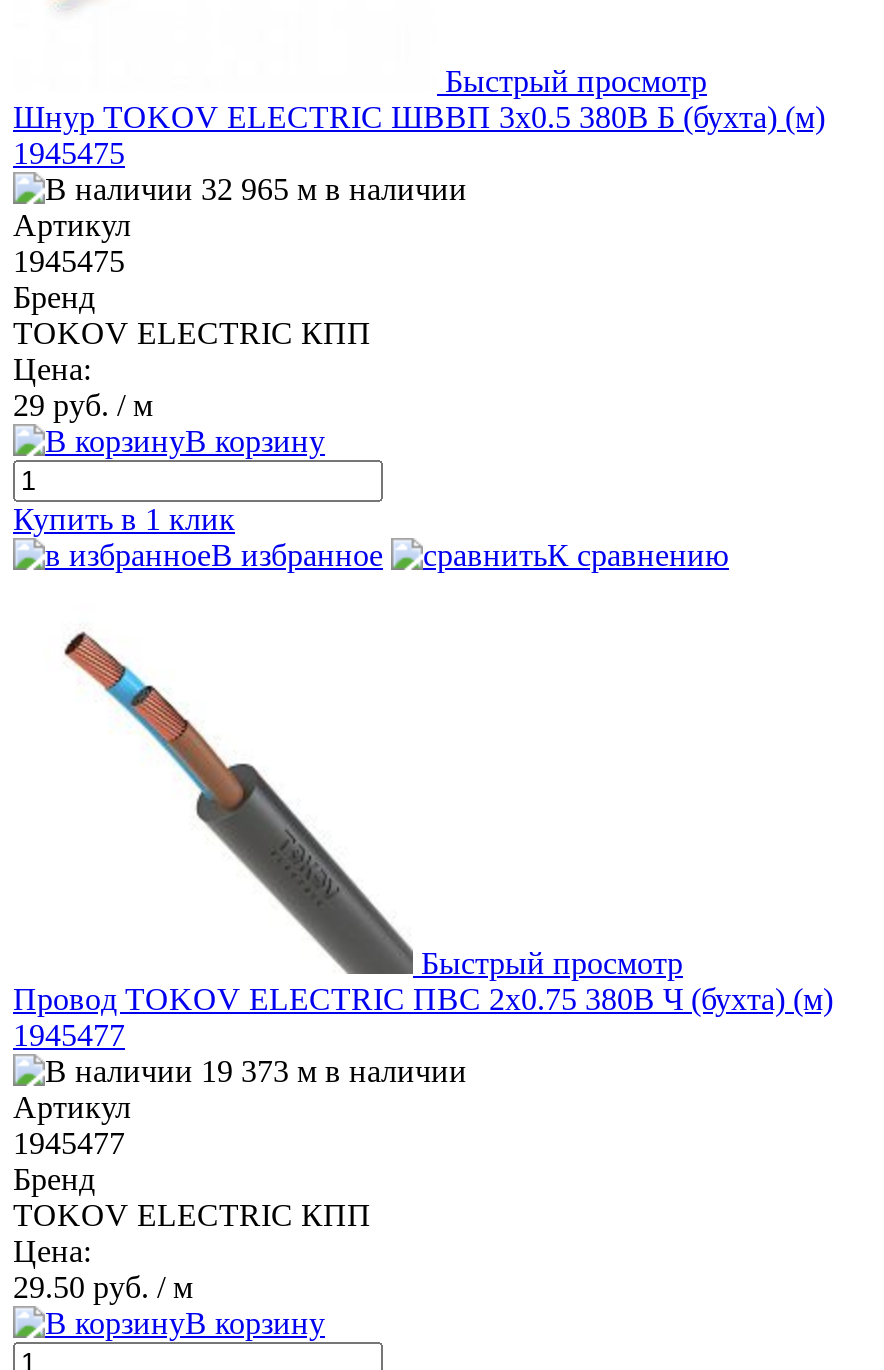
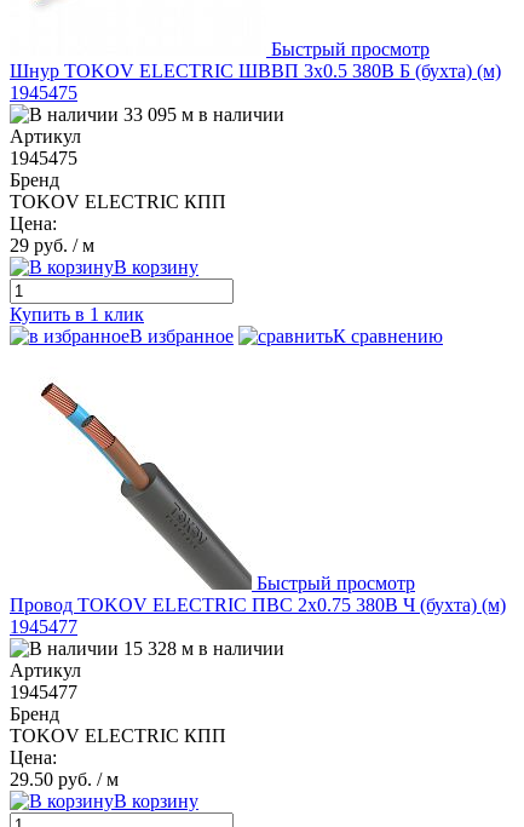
- 32 965 м в наличии
+ 33 095 м в наличии

- 19 373 м в наличии
+ 15 328 м в наличии
